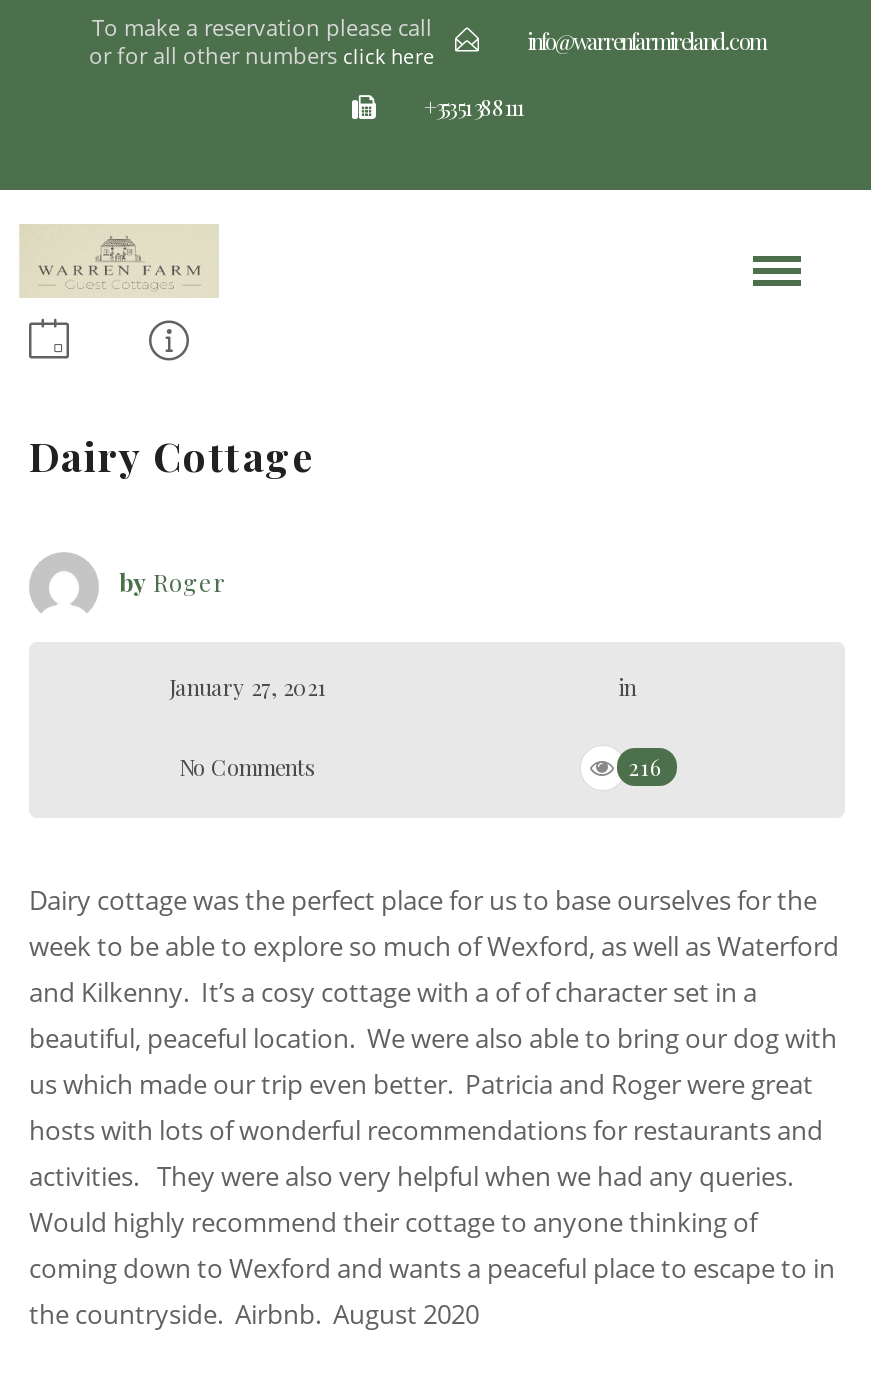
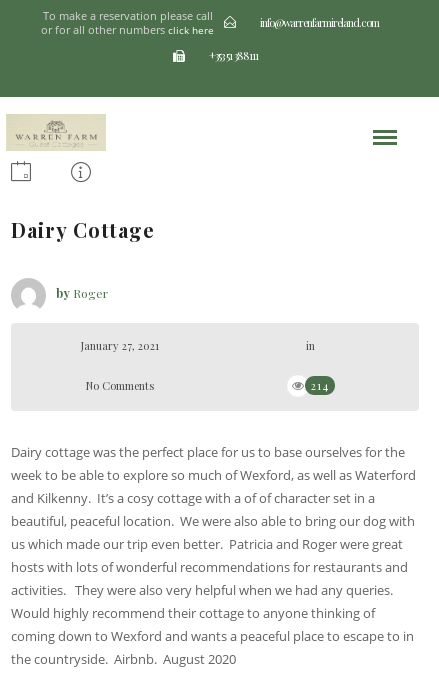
- 216
+ 214
